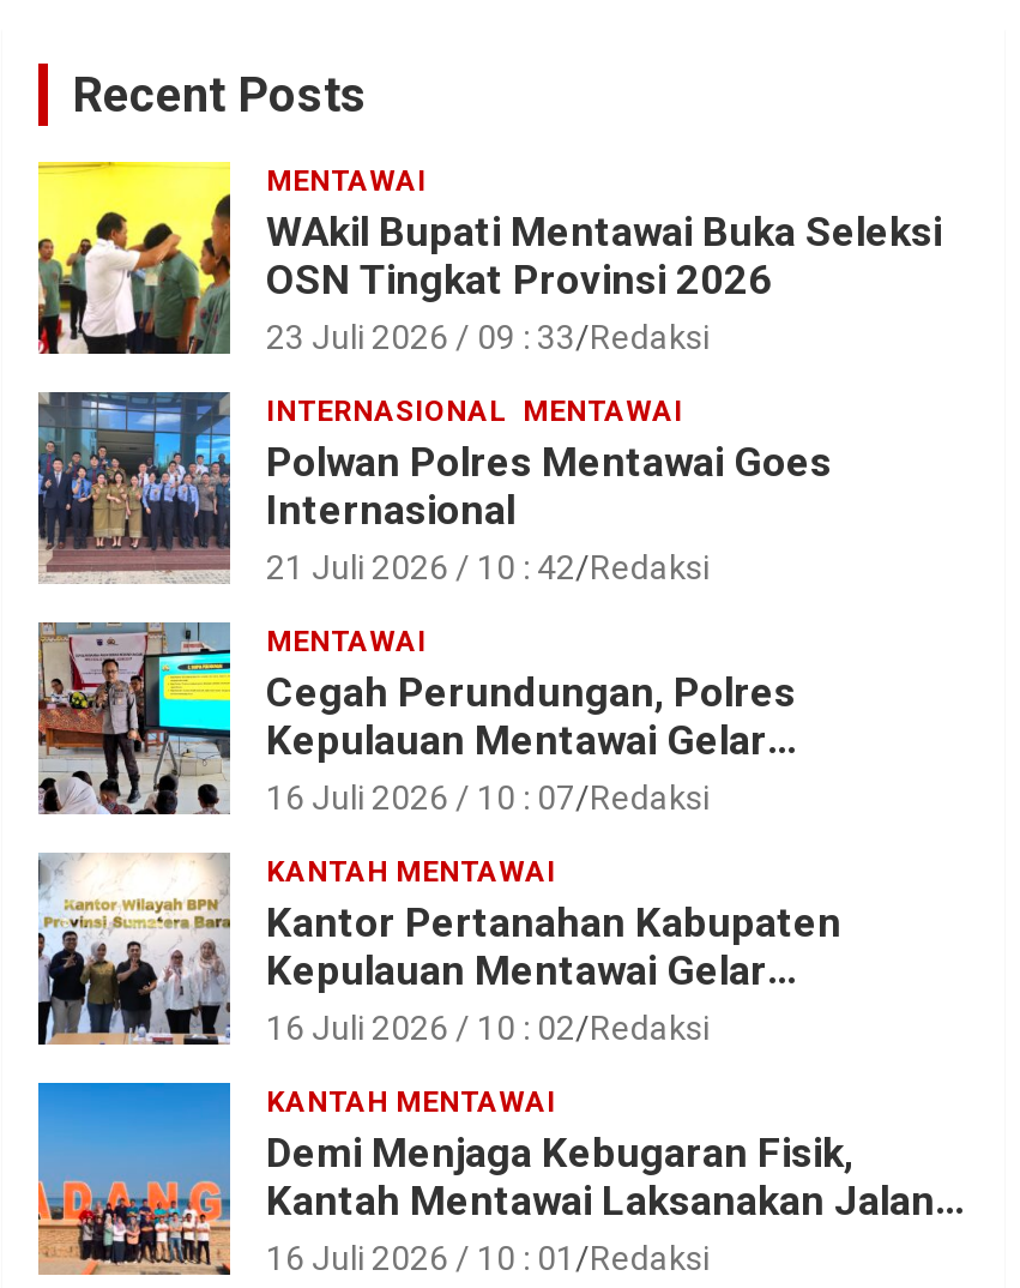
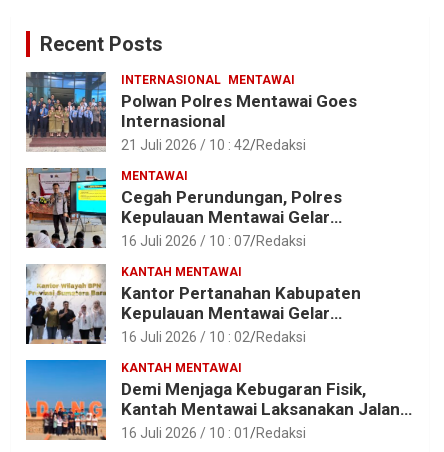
- [image]
- MENTAWAI
- WAkil Bupati Mentawai Buka Seleksi
- OSN Tingkat Provinsi 2026
- 23 Juli 2026 / 09 : 33 Redaksi
